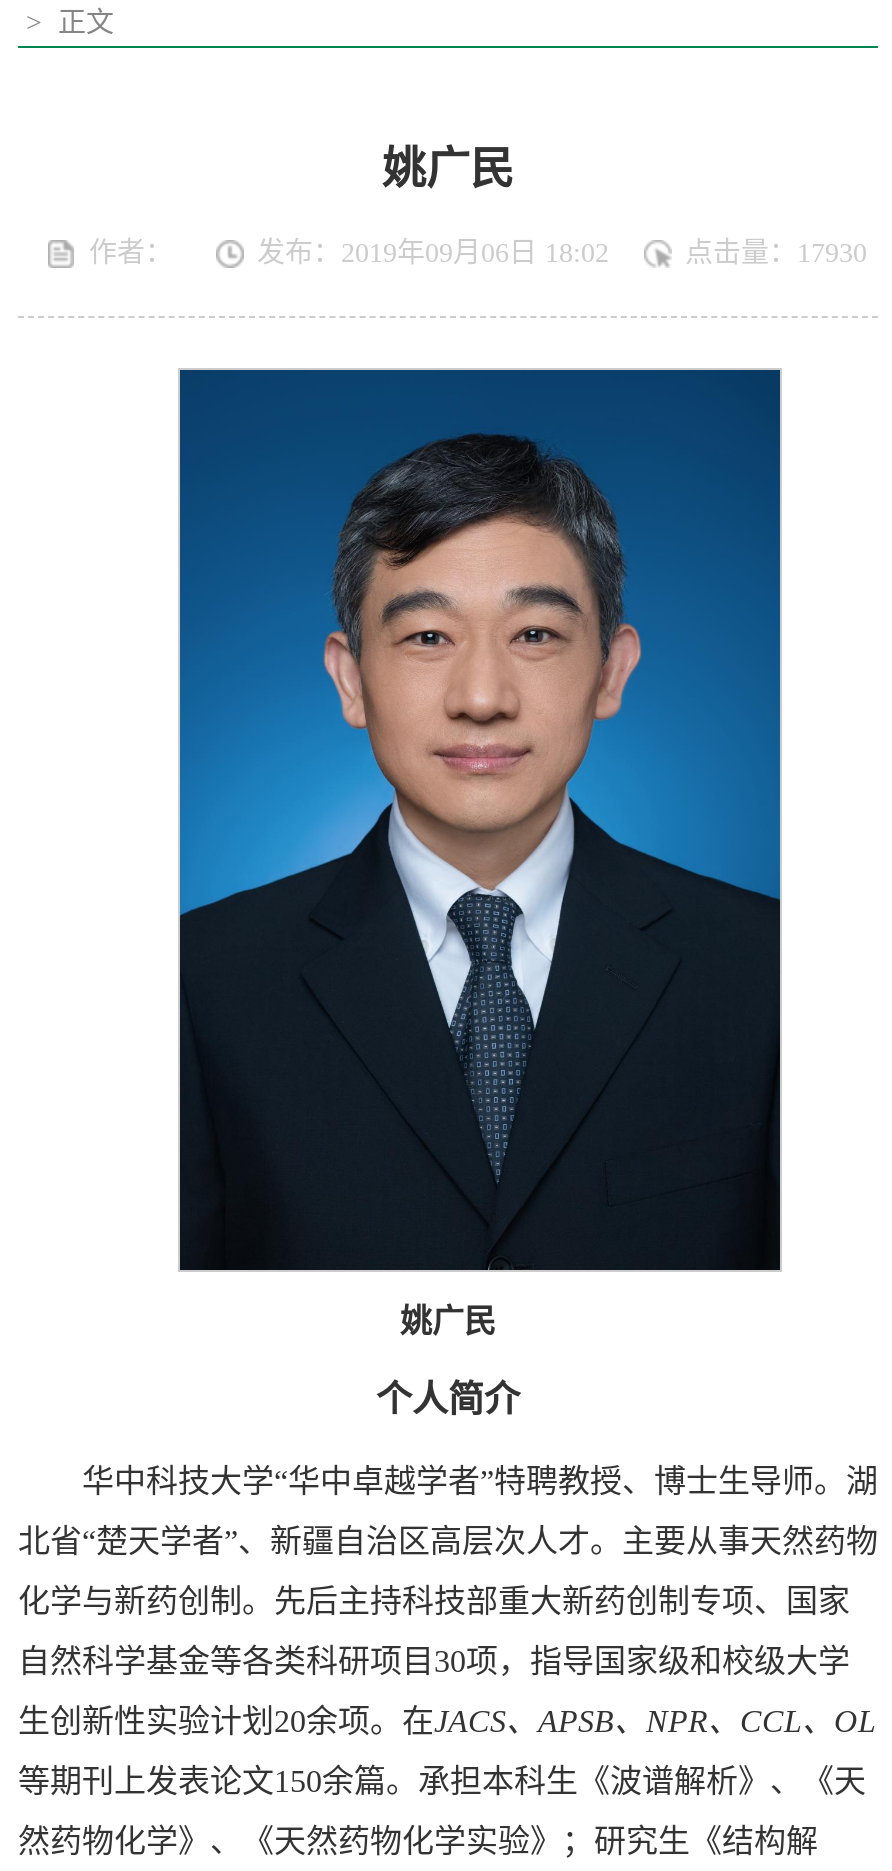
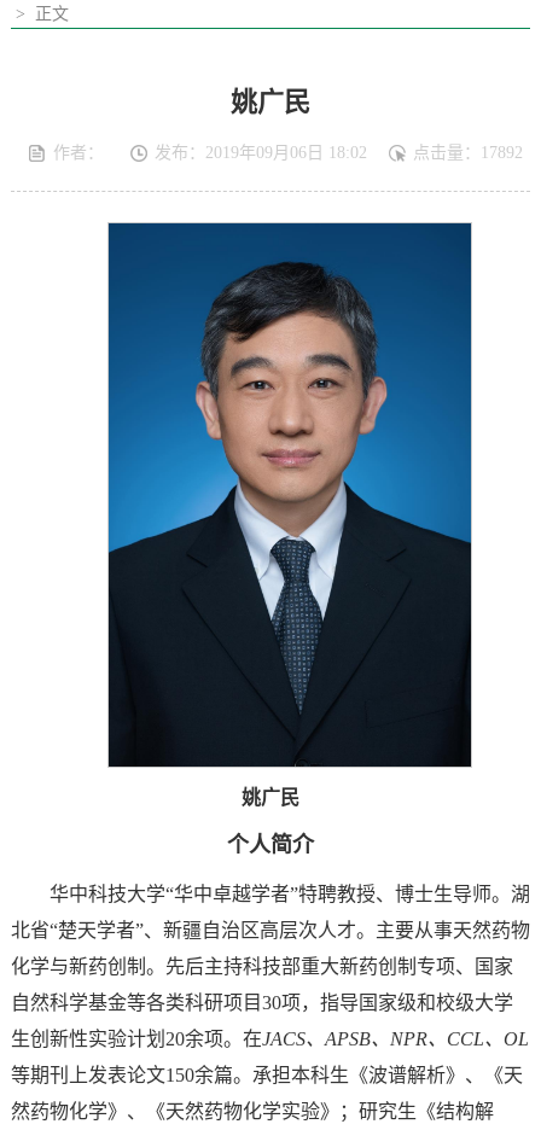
- 点击量：17930
+ 点击量：17892
